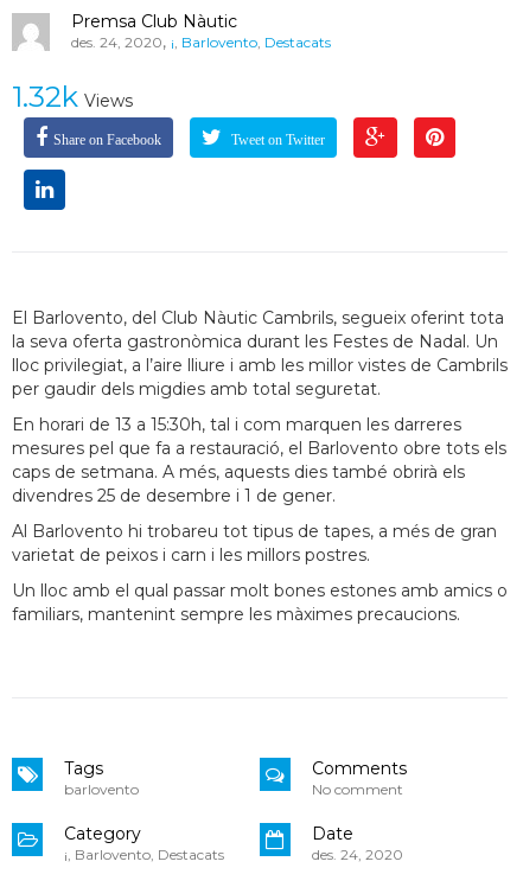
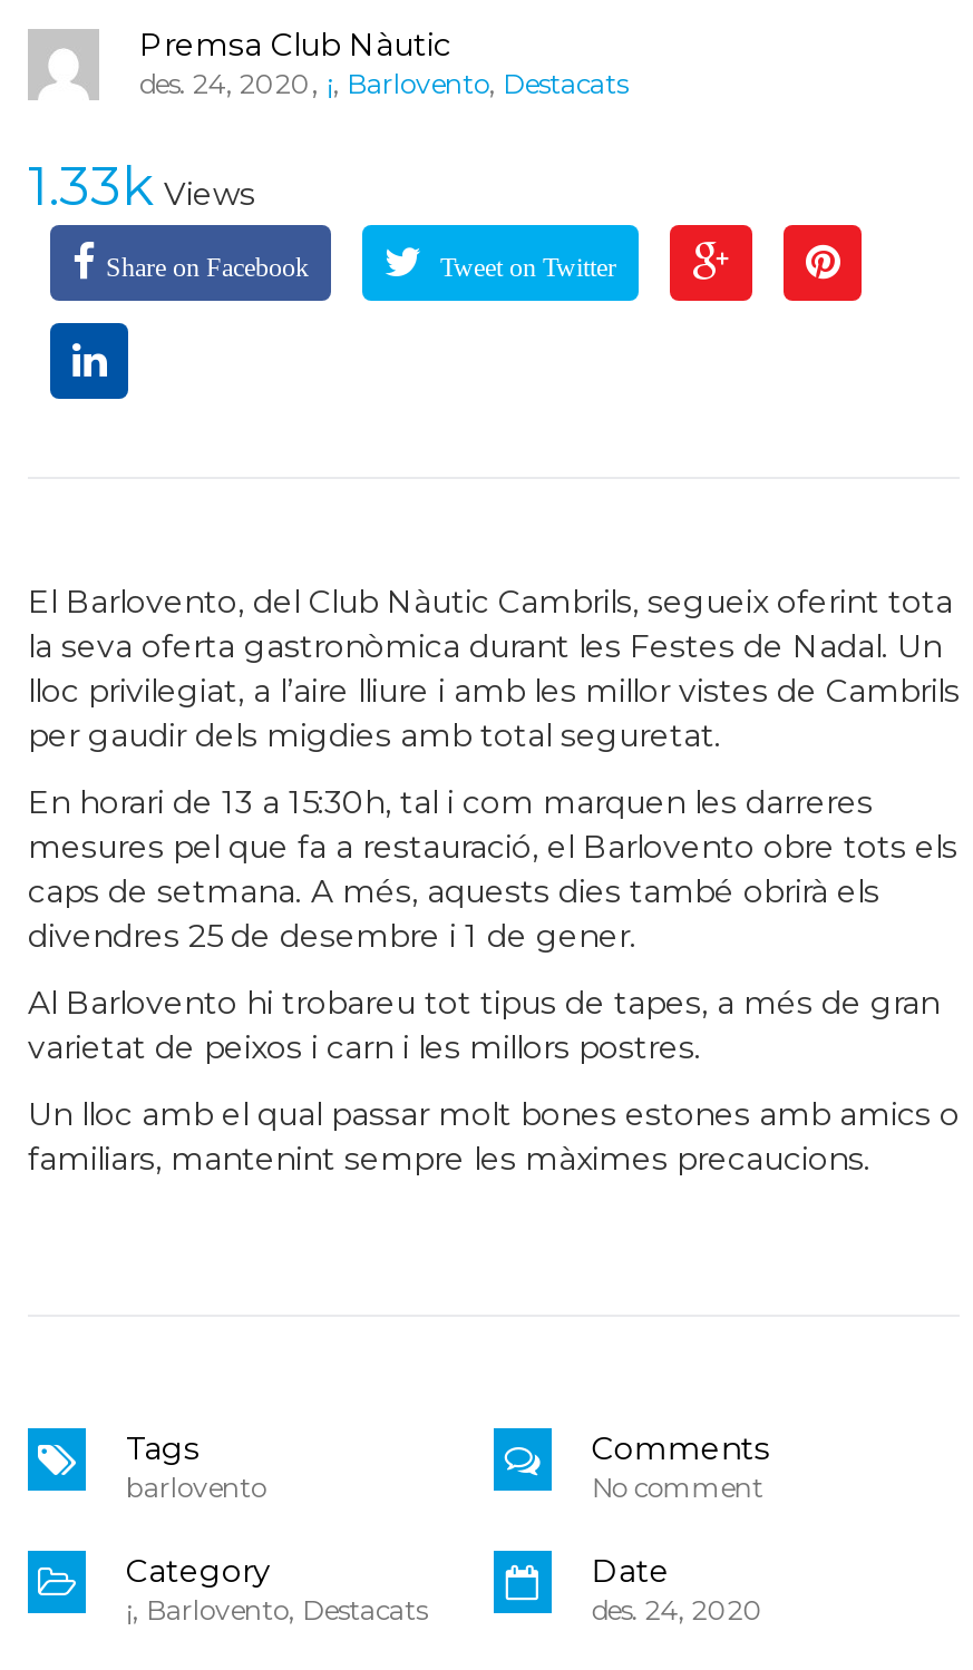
- 1.32k Views
+ 1.33k Views
